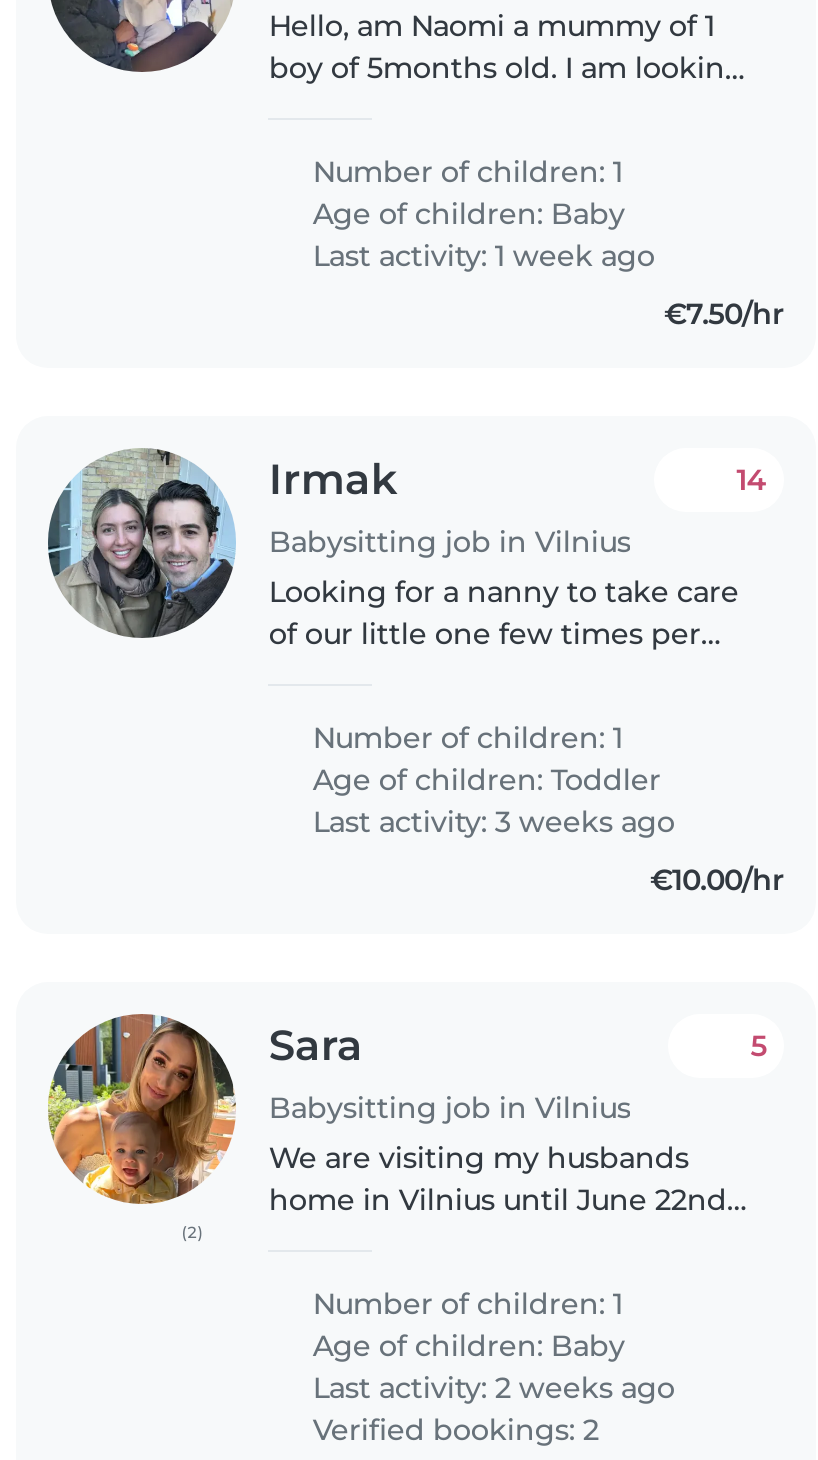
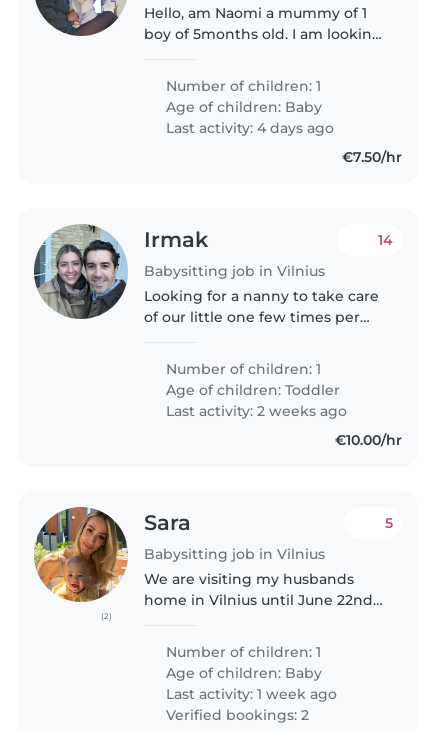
moved down: Last activity: 1 week ago

+ Last activity: 4 days ago

- Last activity: 3 weeks ago

moved up: Last activity: 2 weeks ago
